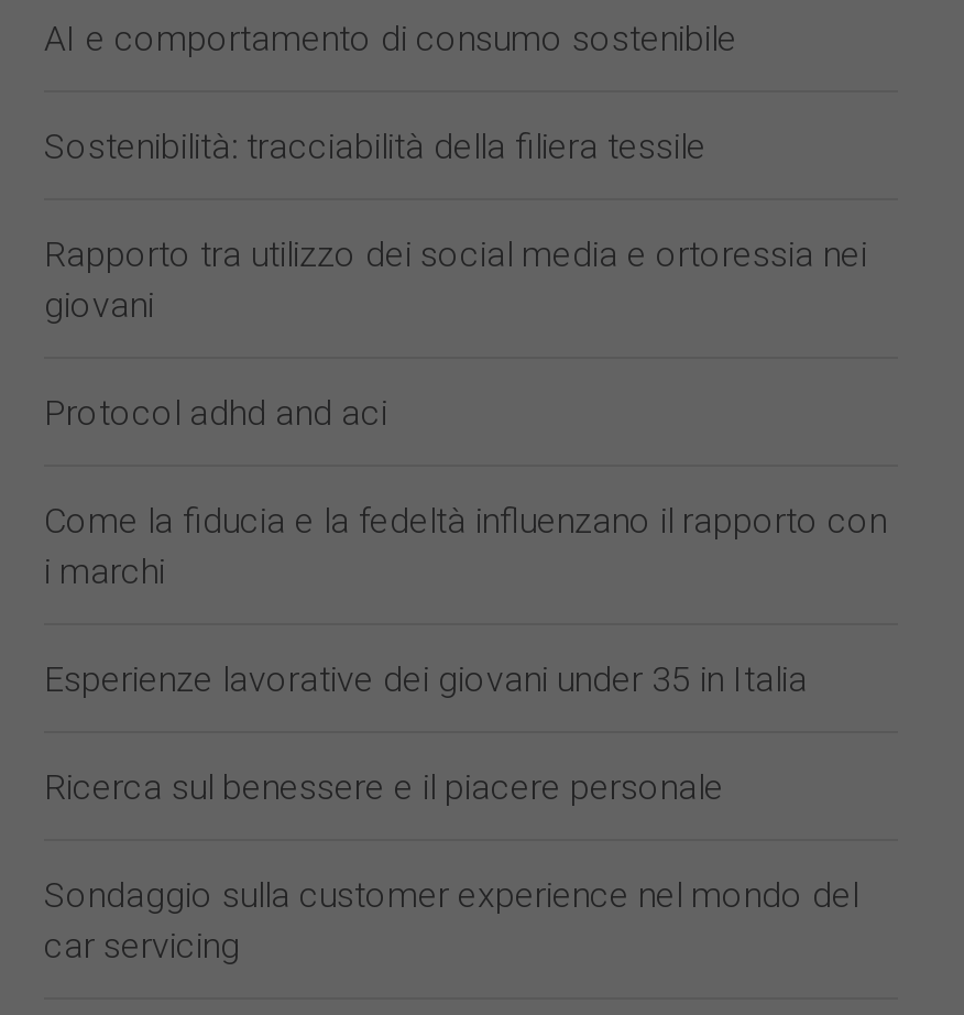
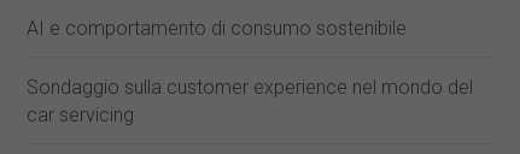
- Sostenibilità: tracciabilità della filiera tessile
- Rapporto tra utilizzo dei social media e ortoressia nei
- giovani
- Protocol adhd and aci
- Come la fiducia e la fedeltà influenzano il rapporto con
- i marchi
- Esperienze lavorative dei giovani under 35 in Italia
- Ricerca sul benessere e il piacere personale
